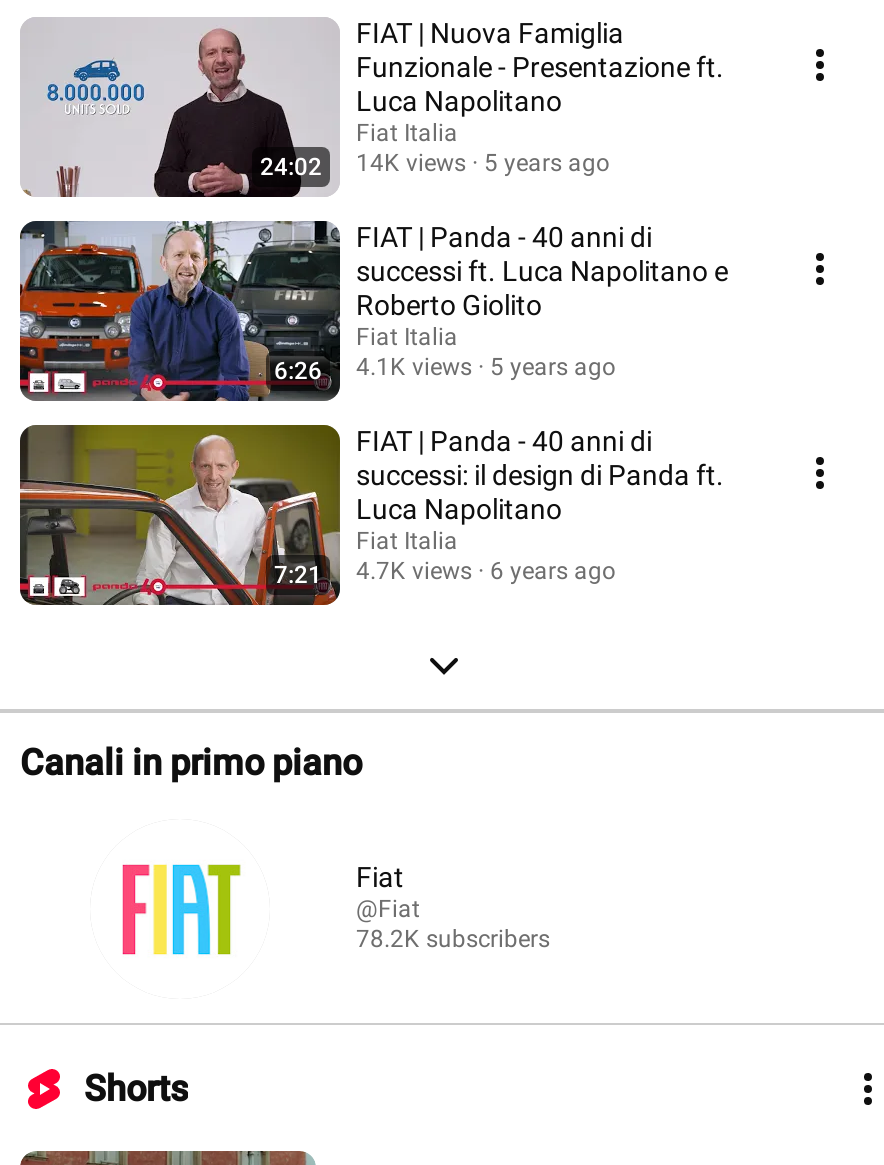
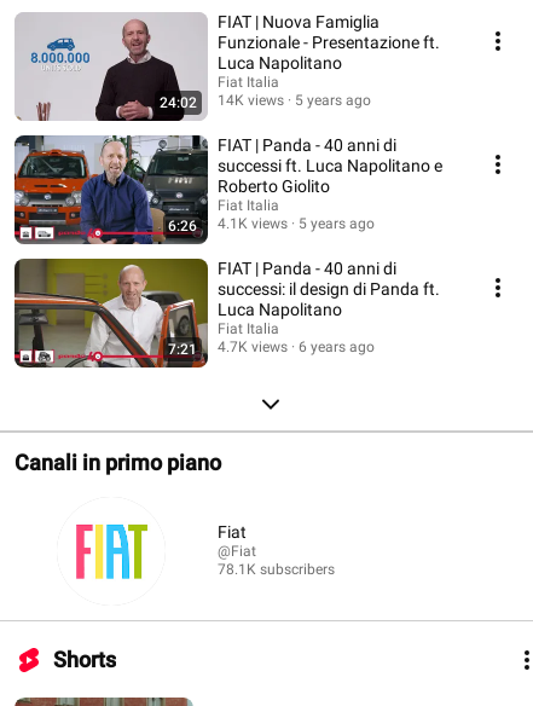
- 78.2K subscribers
+ 78.1K subscribers
